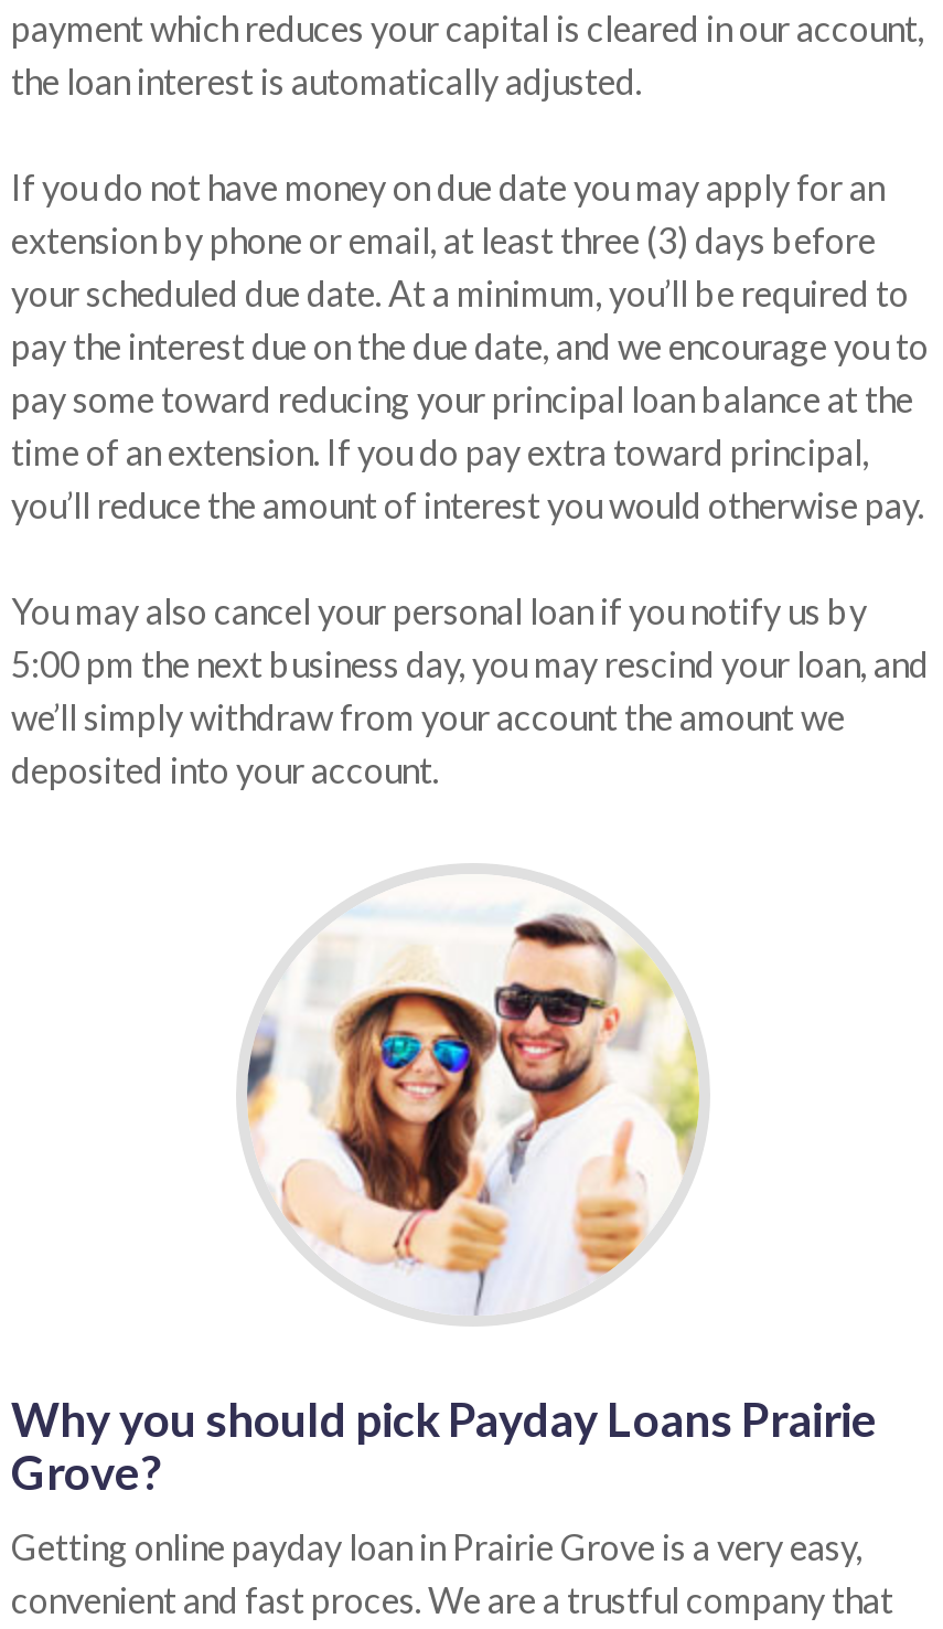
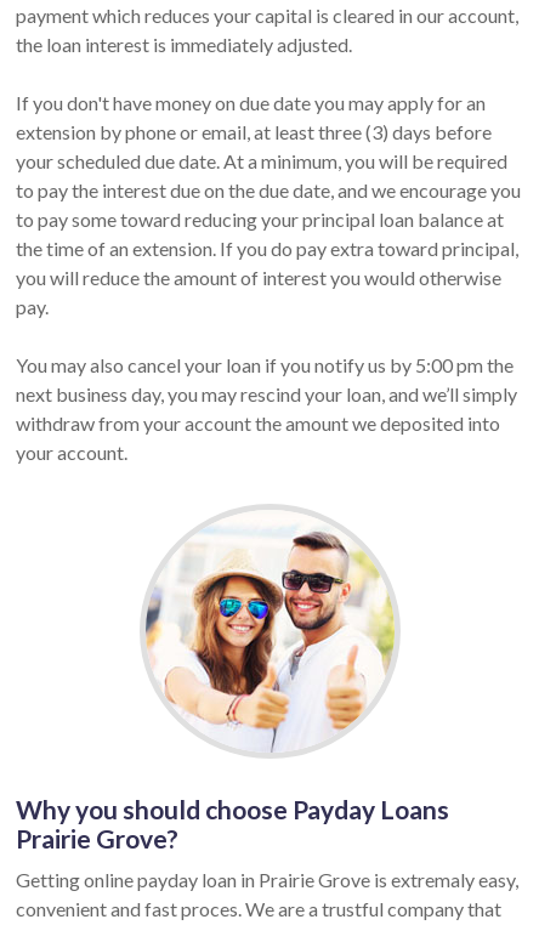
- the loan interest is automatically adjusted.
+ the loan interest is immediately adjusted.

- If you do not have money on due date you may apply for an
+ If you don't have money on due date you may apply for an

- your scheduled due date. At a minimum, you’ll be required to
- pay the interest due on the due date, and we encourage you to
- pay some toward reducing your principal loan balance at the
- time of an extension. If you do pay extra toward principal,
- you’ll reduce the amount of interest you would otherwise pay.
+ your scheduled due date. At a minimum, you will be required
+ to pay the interest due on the due date, and we encourage you
+ to pay some toward reducing your principal loan balance at
+ the time of an extension. If you do pay extra toward principal,
+ you will reduce the amount of interest you would otherwise
+ pay.

- You may also cancel your personal loan if you notify us by
- 5:00 pm the next business day, you may rescind your loan, and
- we’ll simply withdraw from your account the amount we
- deposited into your account.
+ You may also cancel your loan if you notify us by 5:00 pm the
+ next business day, you may rescind your loan, and we’ll simply
+ withdraw from your account the amount we deposited into
+ your account.

- Why you should pick Payday Loans Prairie
- Grove?
+ Why you should choose Payday Loans
+ Prairie Grove?

- Getting online payday loan in Prairie Grove is a very easy,
+ Getting online payday loan in Prairie Grove is extremaly easy,
